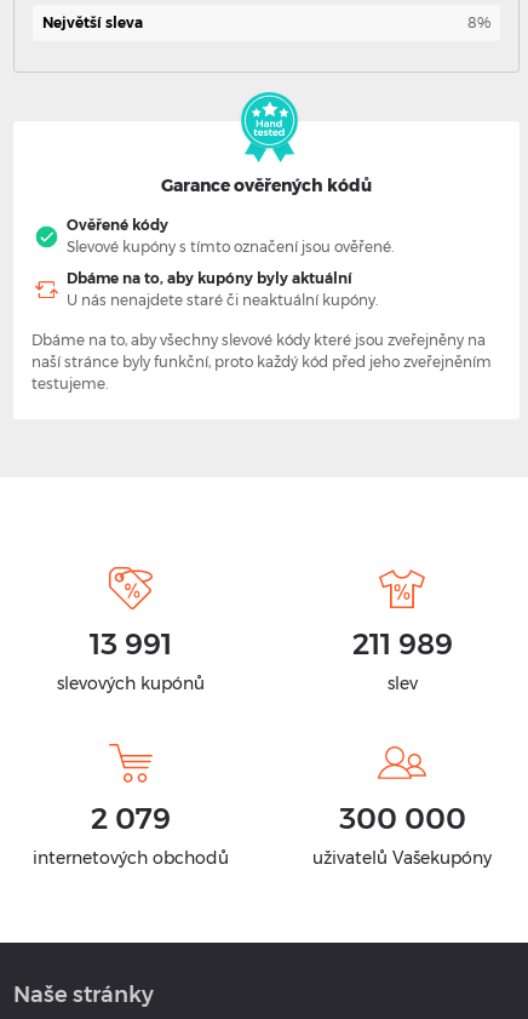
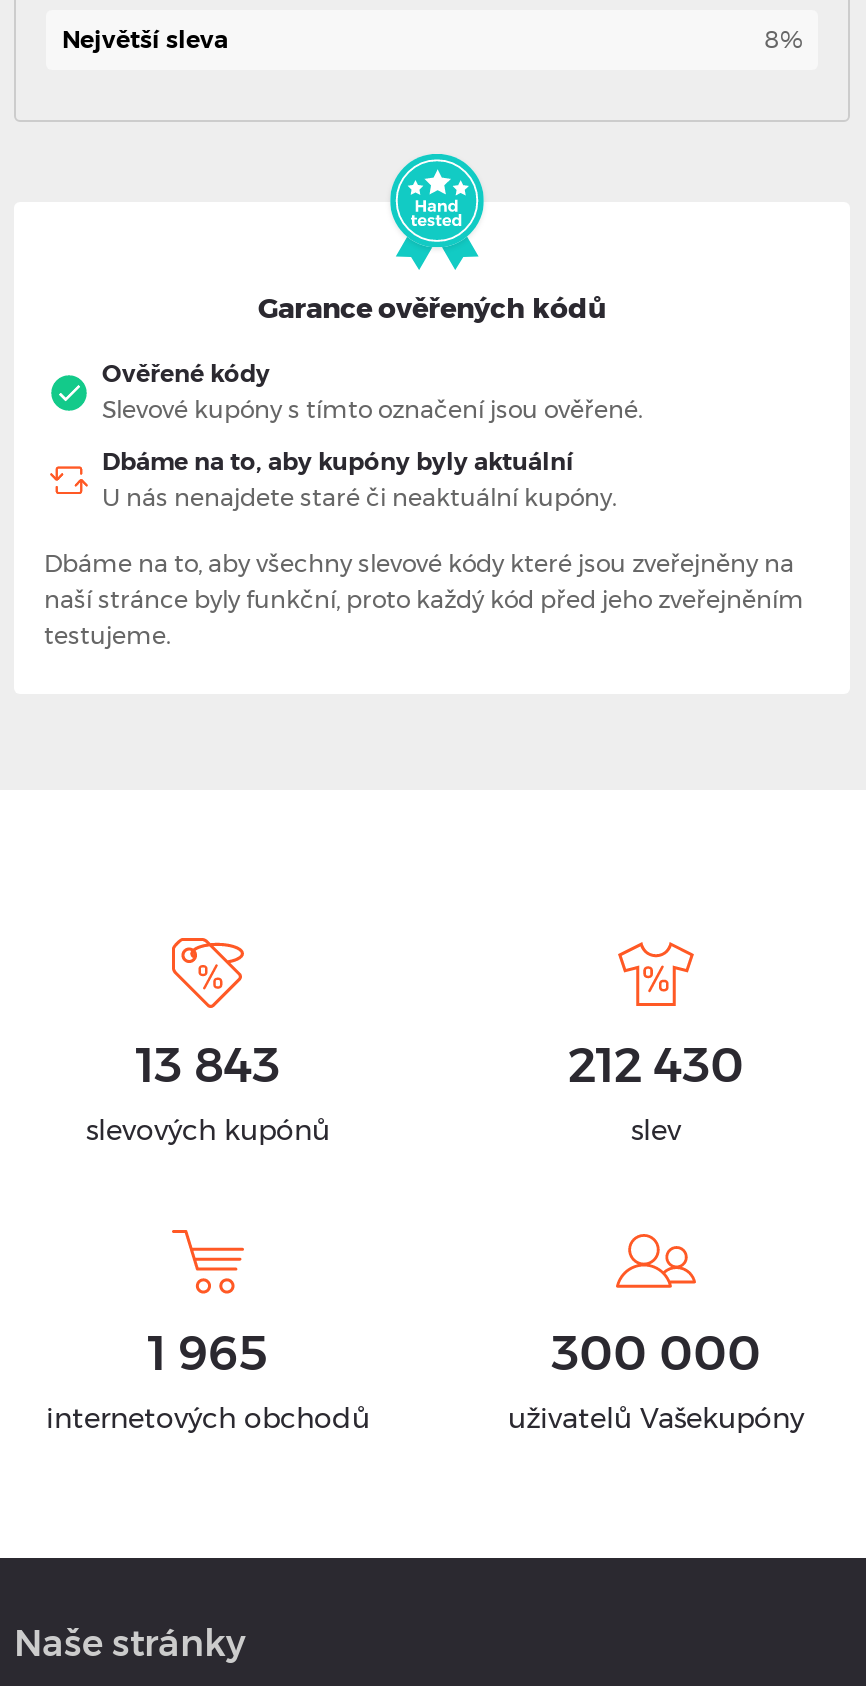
- 13 991
+ 13 843

- 211 989
+ 212 430

- 2 079
+ 1 965
